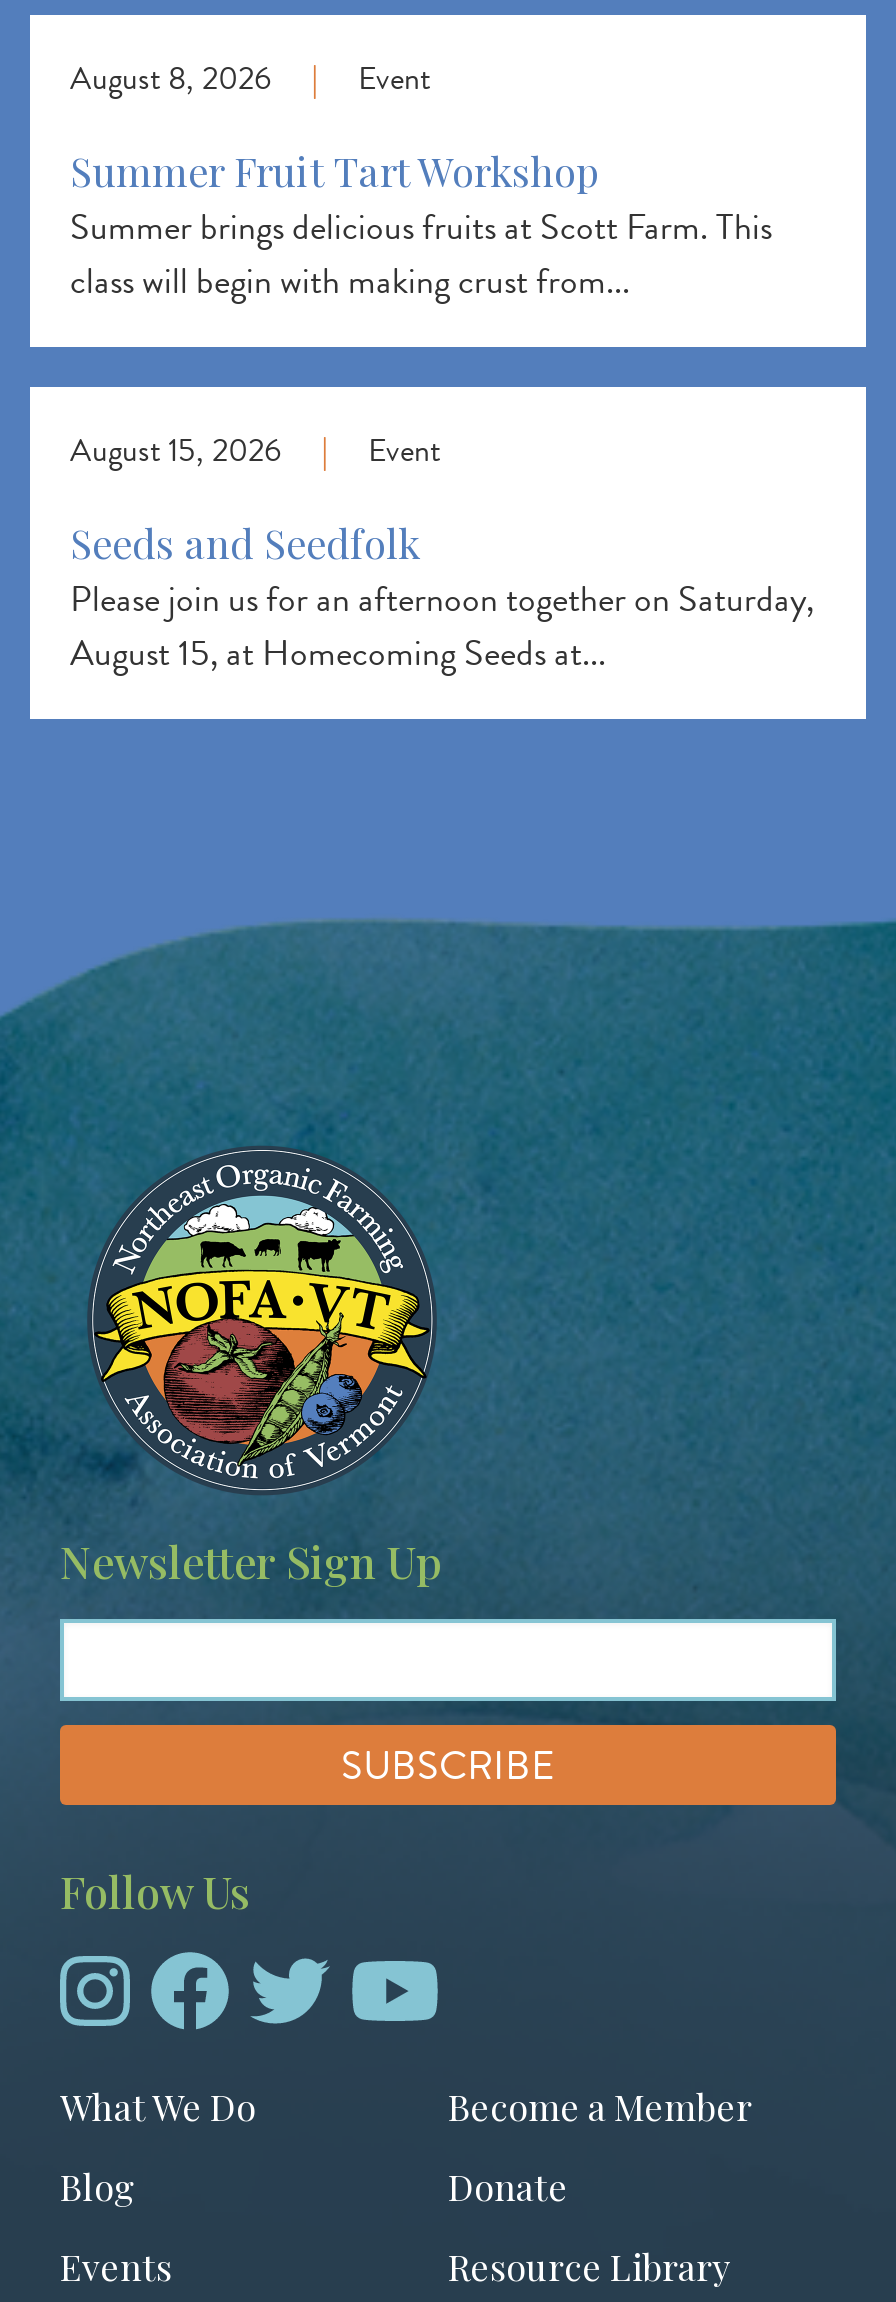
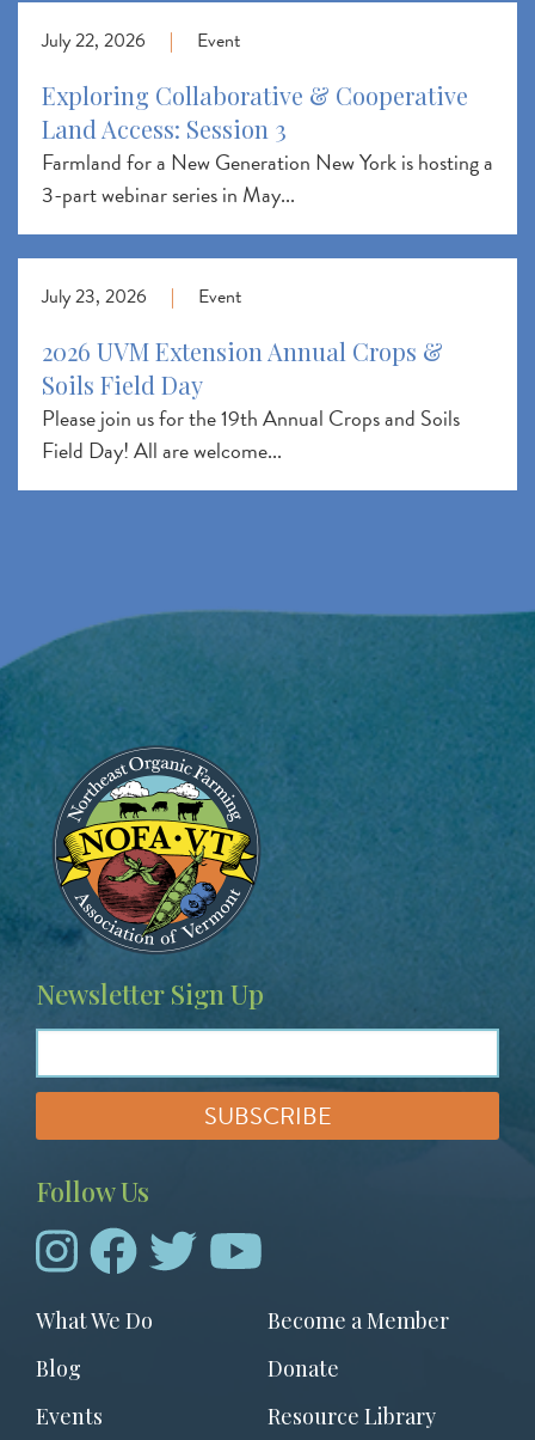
- August 8, 2026
+ July 22, 2026

- Summer Fruit Tart Workshop
- Summer brings delicious fruits at Scott Farm. This
- class will begin with making crust from...
+ Exploring Collaborative & Cooperative
+ Land Access: Session 3
+ Farmland for a New Generation New York is hosting a
+ 3-part webinar series in May...

- August 15, 2026
+ July 23, 2026

- Seeds and Seedfolk
- Please join us for an afternoon together on Saturday,
- August 15, at Homecoming Seeds at...
+ 2026 UVM Extension Annual Crops &
+ Soils Field Day
+ Please join us for the 19th Annual Crops and Soils
+ Field Day! All are welcome...
